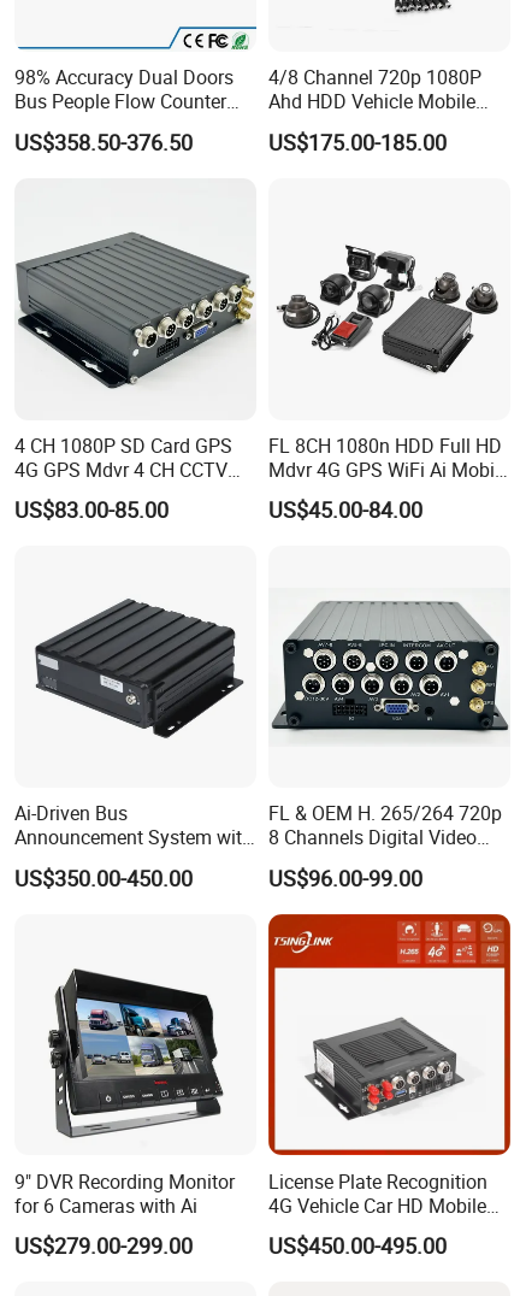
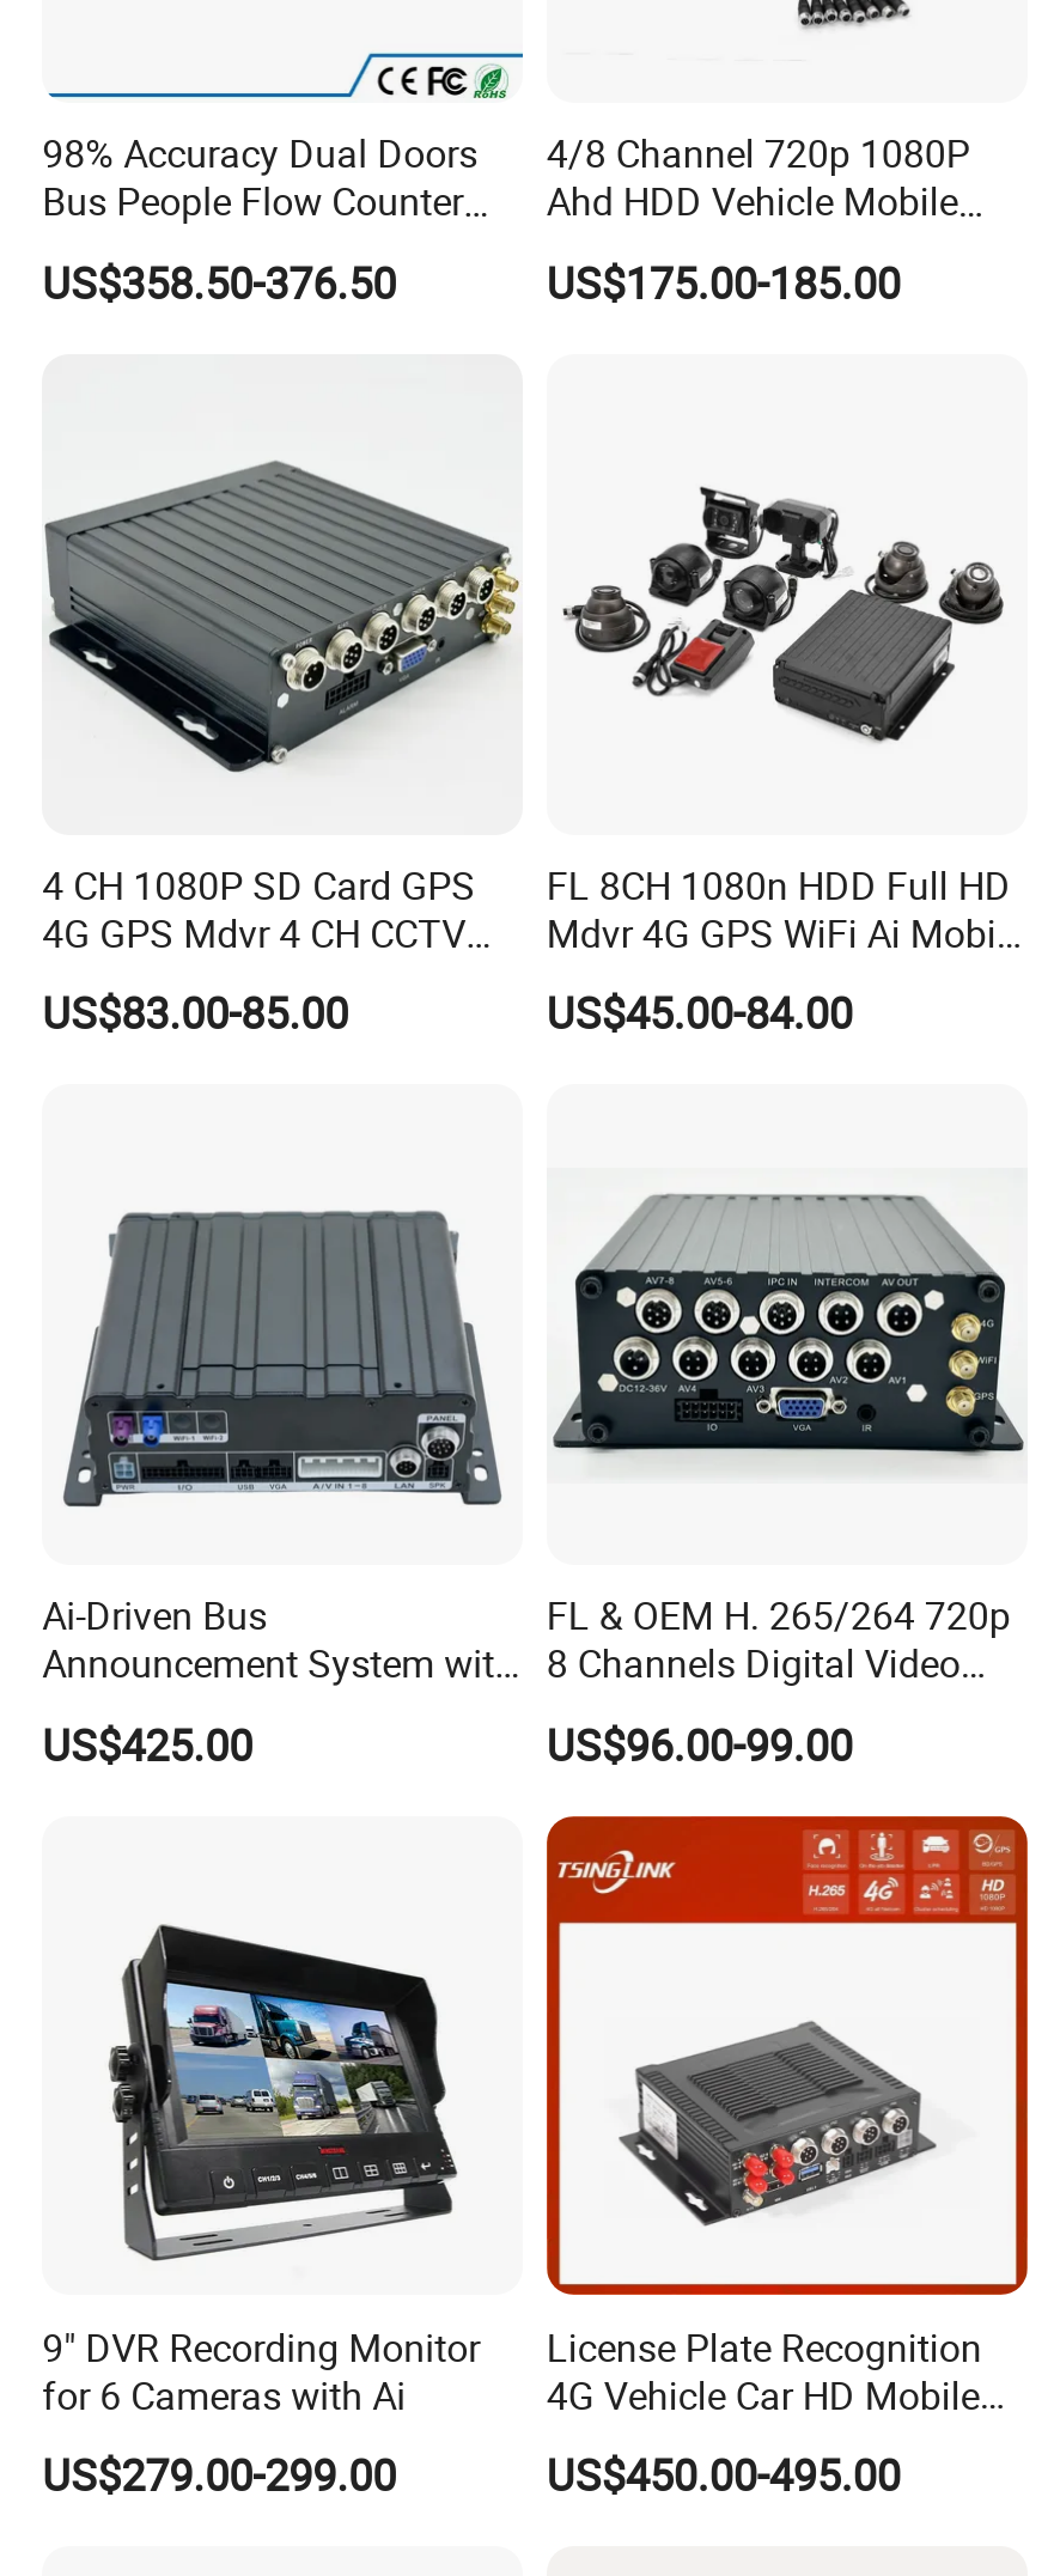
- [image]
+ [image]

- US$350.00-450.00
+ US$425.00
